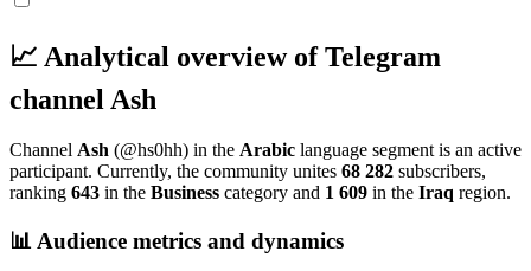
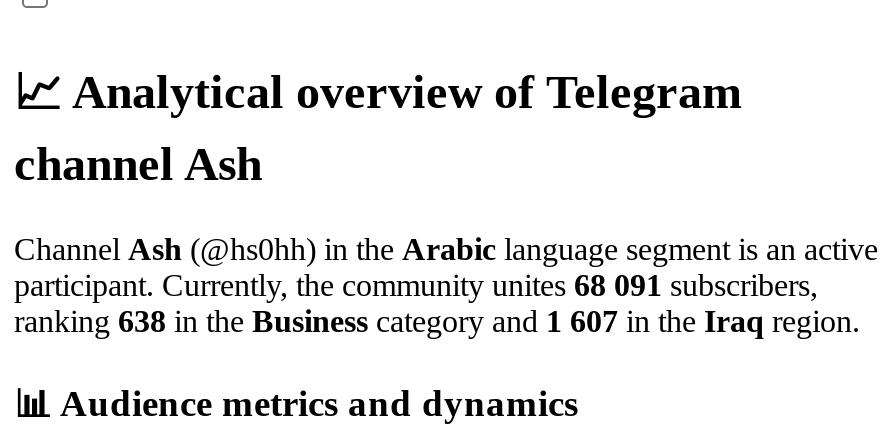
- participant. Currently, the community unites 68 282subscribers,
+ participant. Currently, the community unites 68 091subscribers,

- ranking 643 in the Business category and 1 609 in the Iraq region.
+ ranking 638 in the Business category and 1 607 in the Iraq region.
